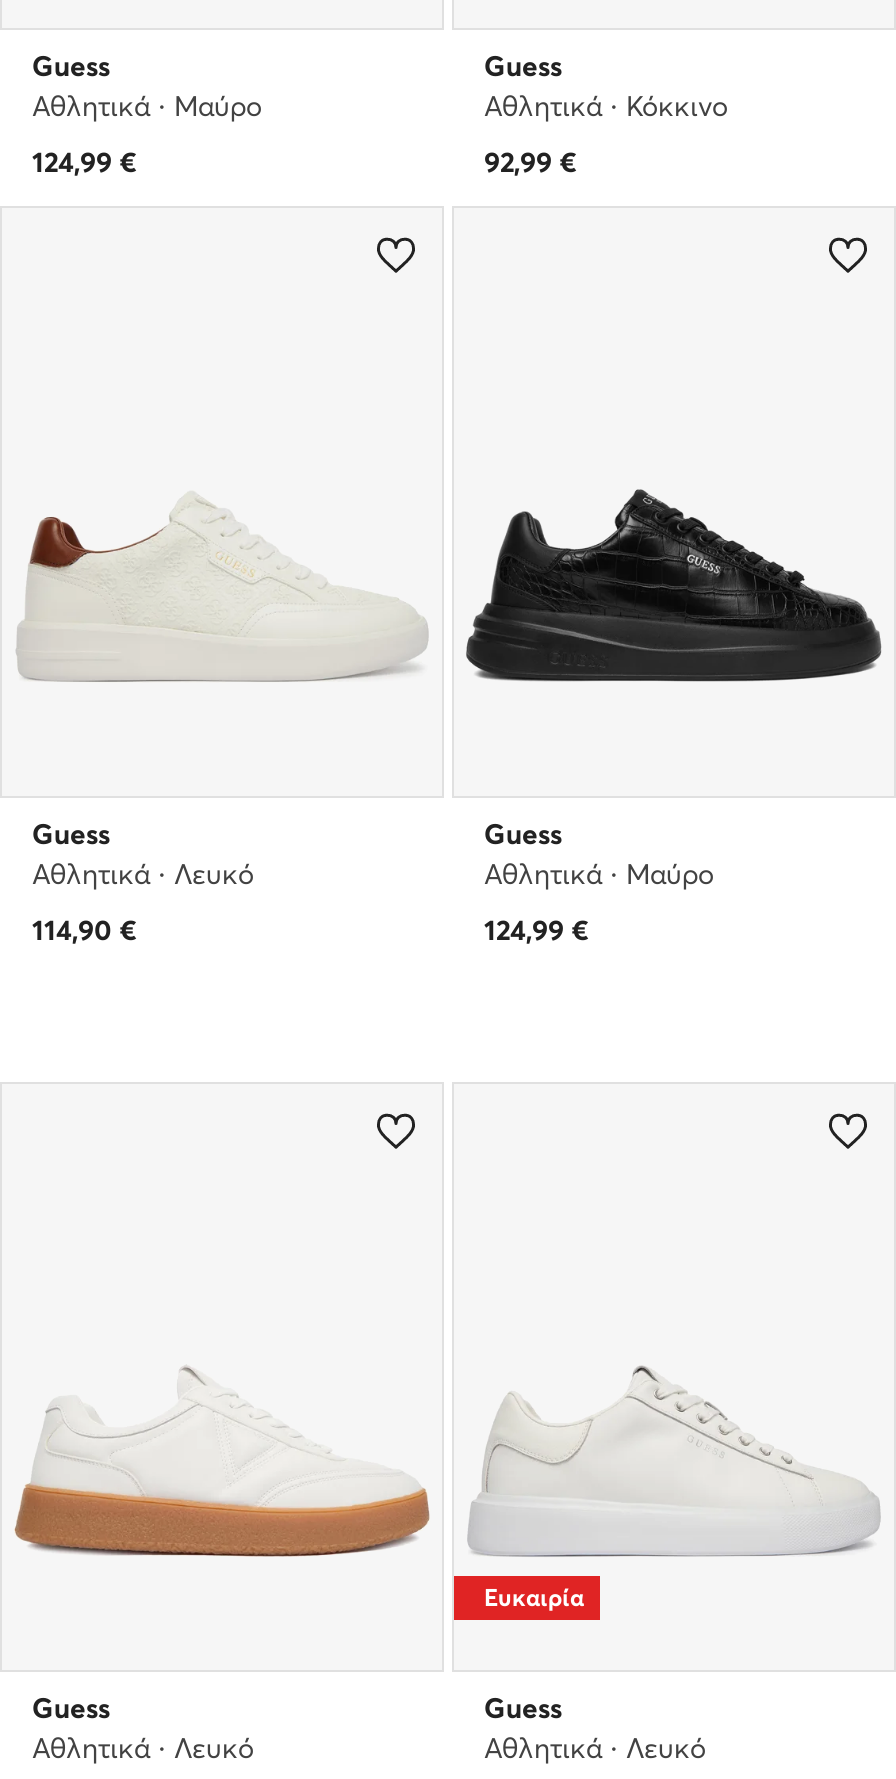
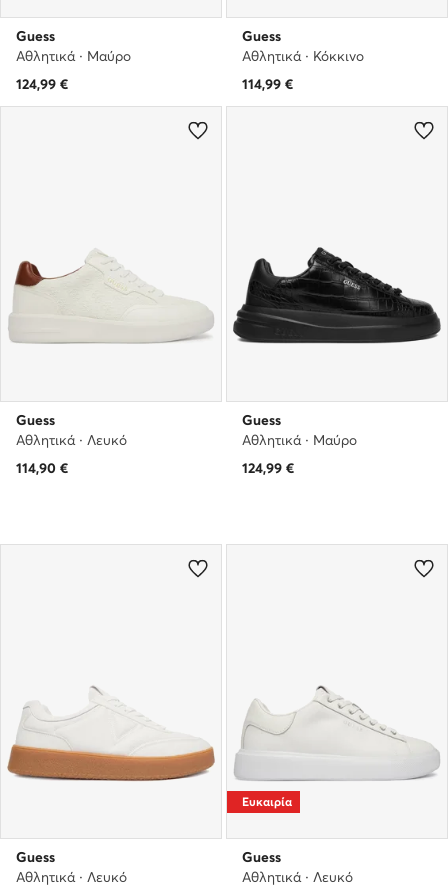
- 92,99 €
+ 114,99 €
